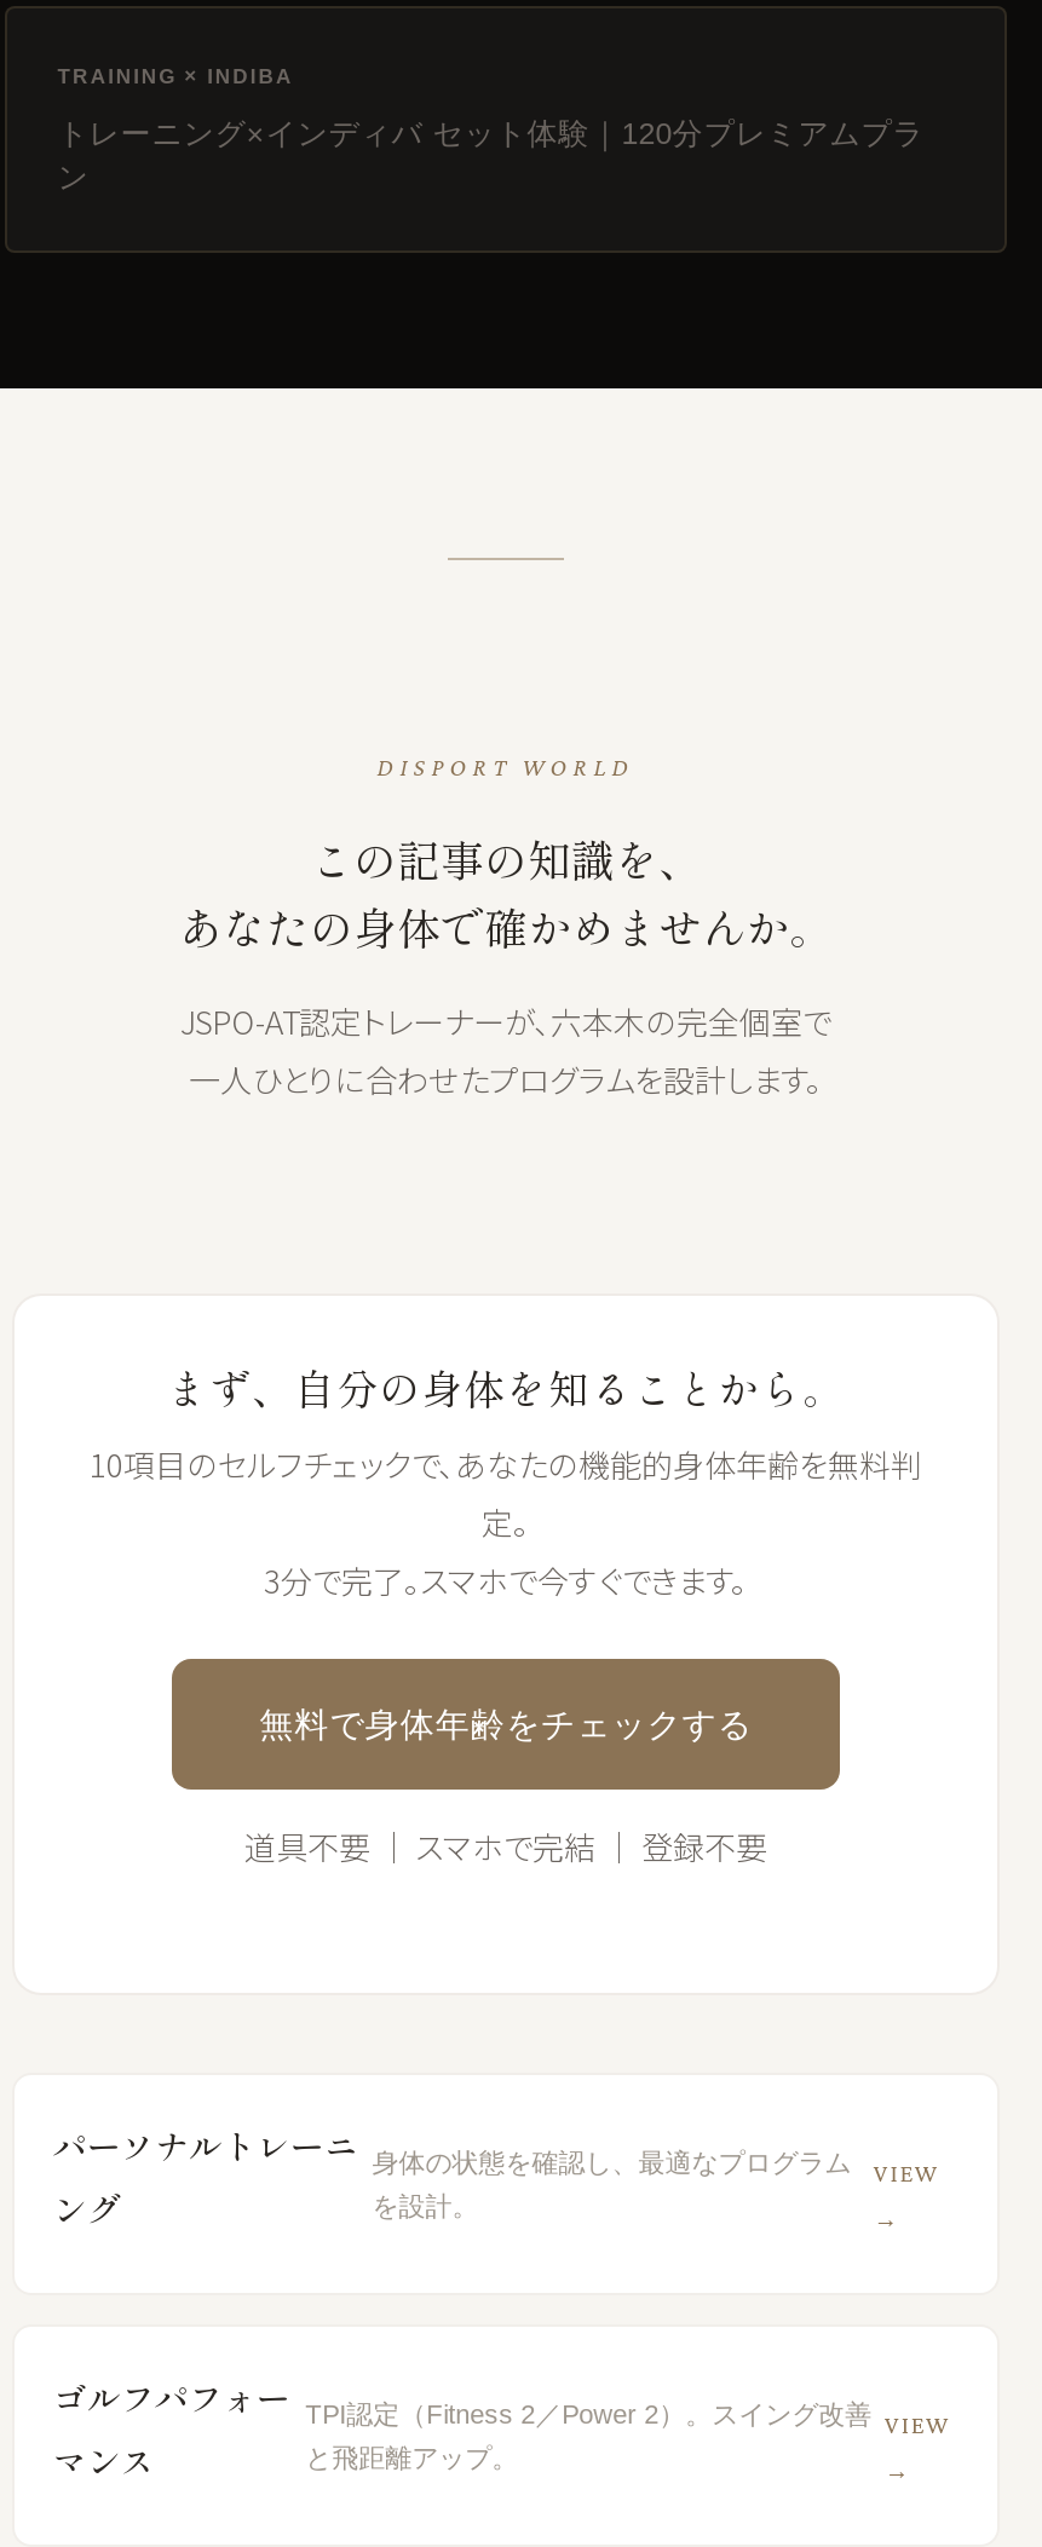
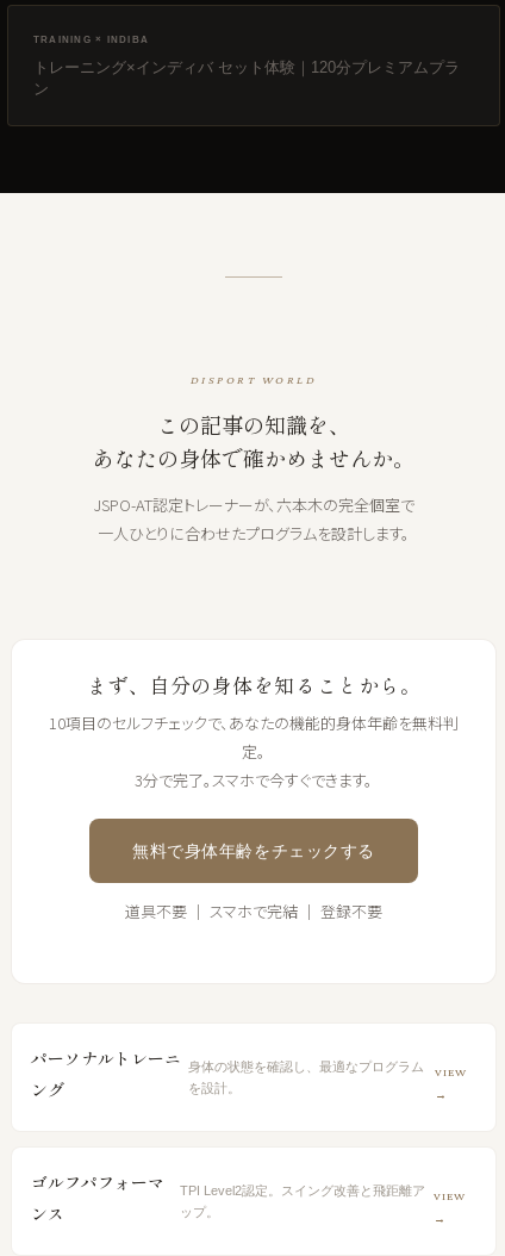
- TPI認定（Fitness 2／Power 2）。スイング改善
+ TPI Level2認定。スイング改善と飛距離ア

- と飛距離アップ。
+ ップ。
